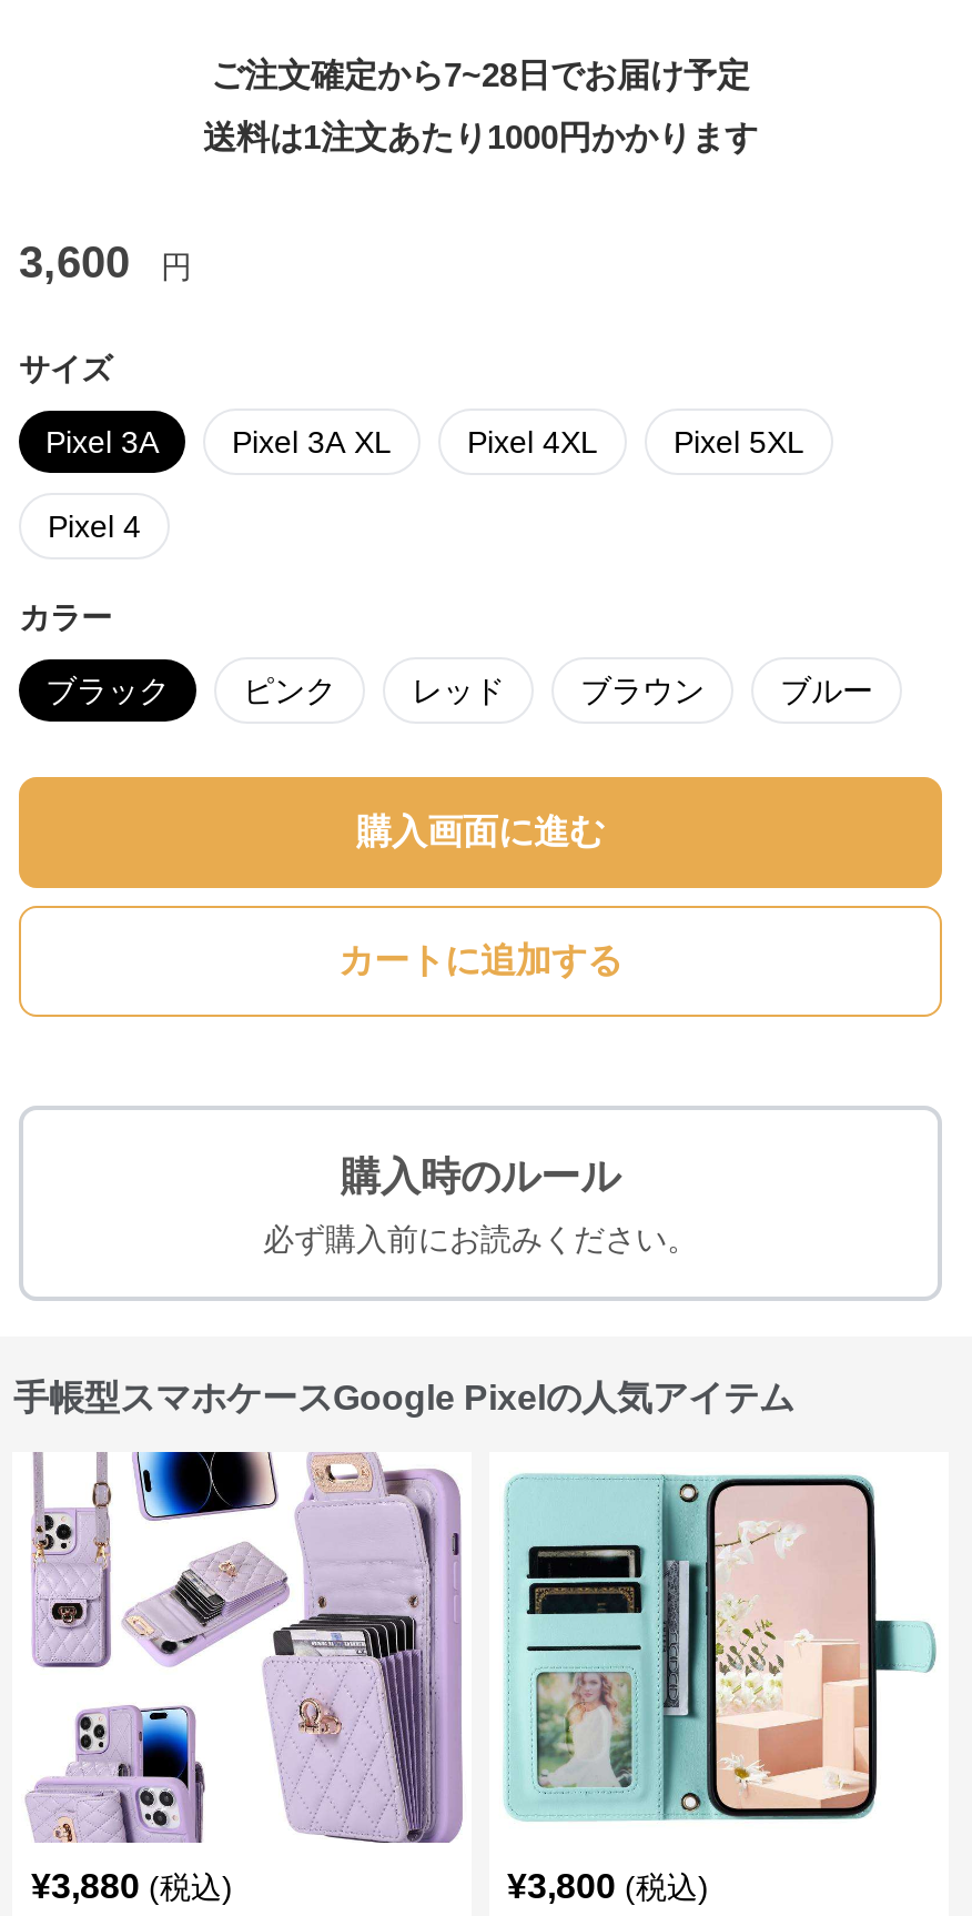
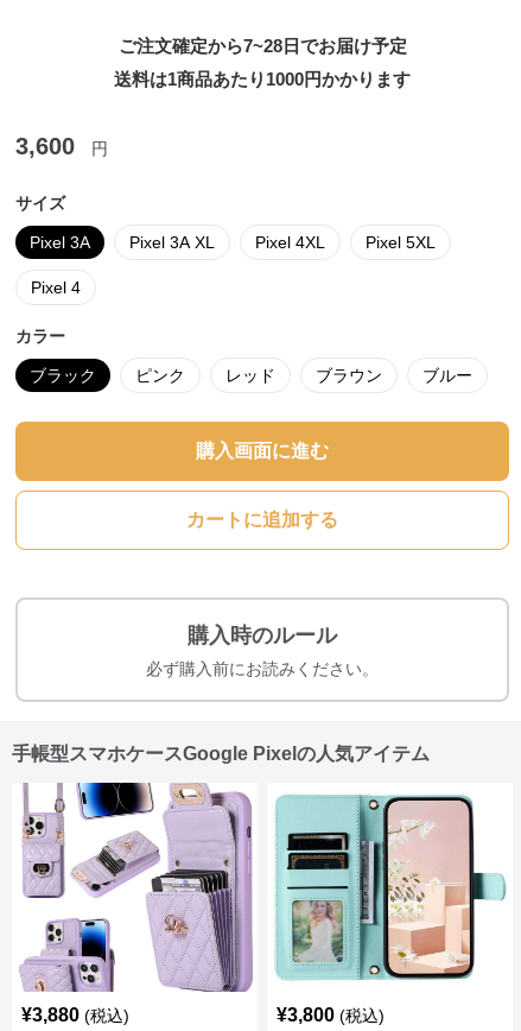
- 送料は1注文あたり1000円かかります
+ 送料は1商品あたり1000円かかります
